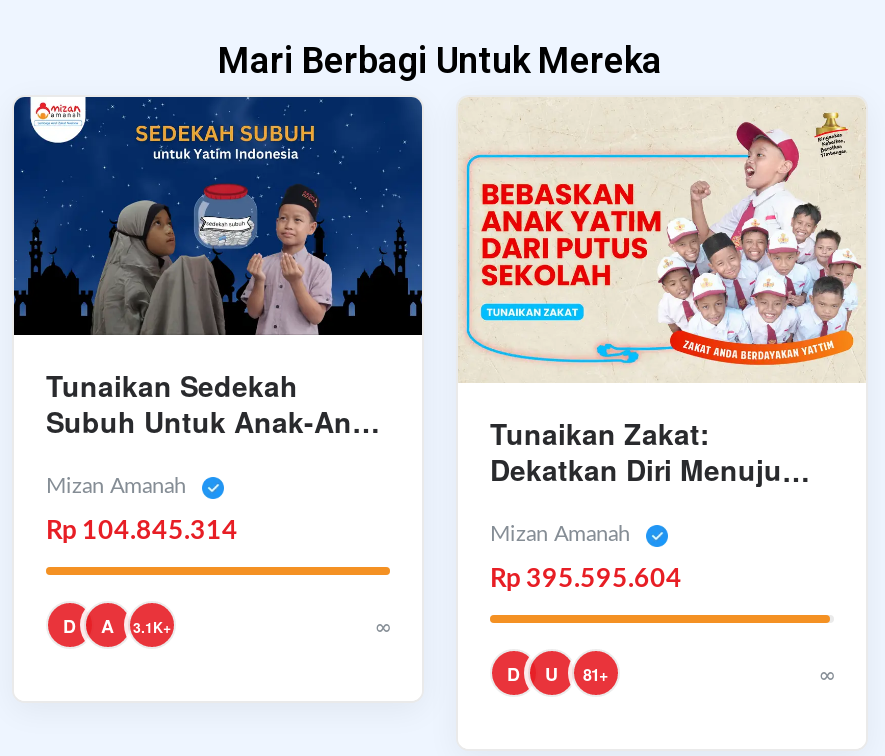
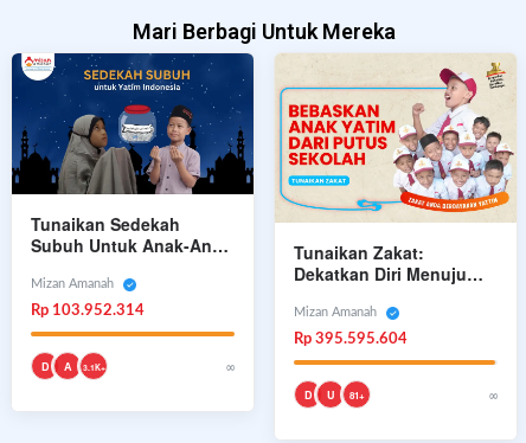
- Rp 104.845.314
+ Rp 103.952.314
